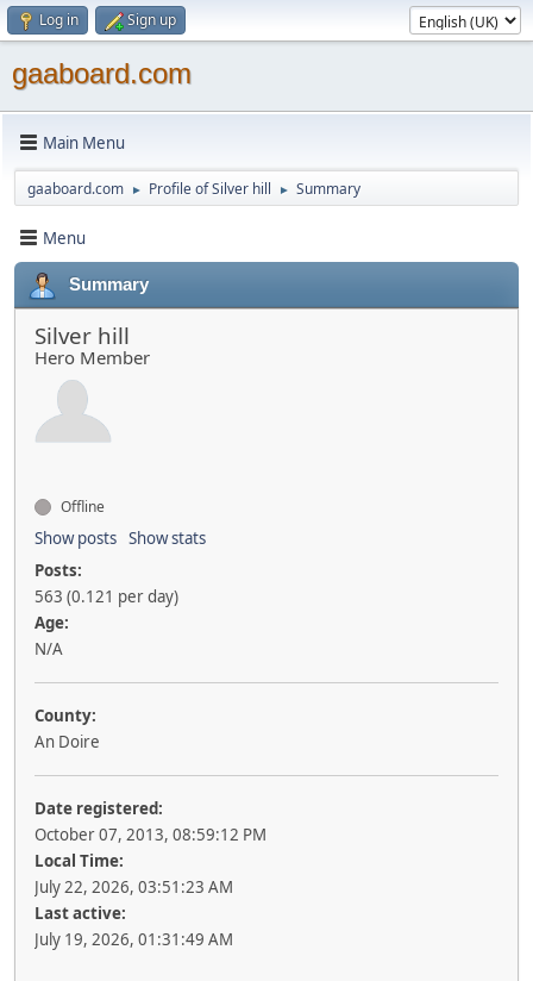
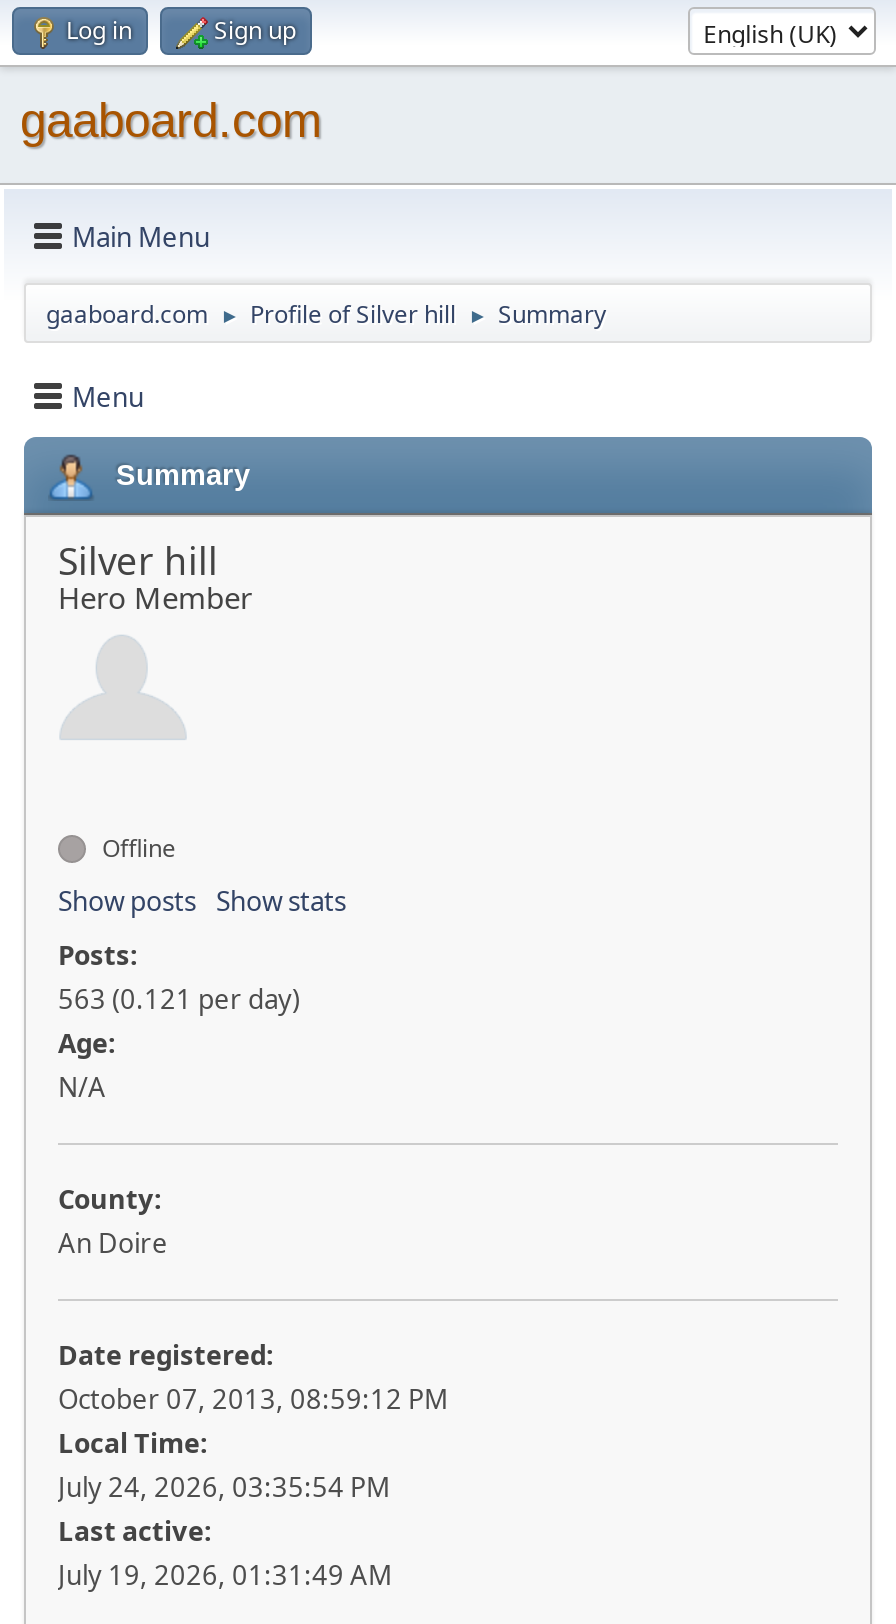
- July 22, 2026, 03:51:23 AM
+ July 24, 2026, 03:35:54 PM
